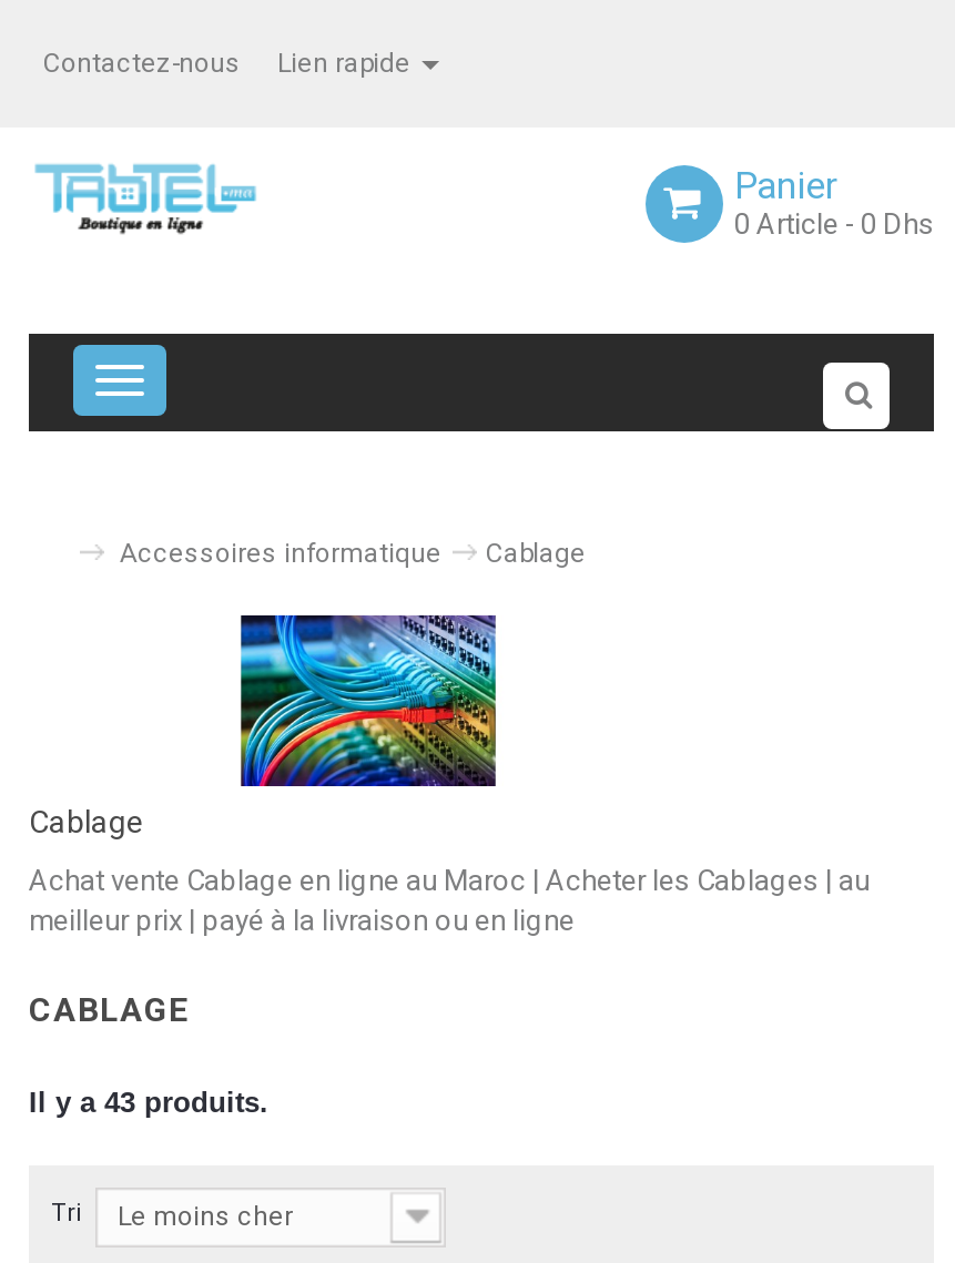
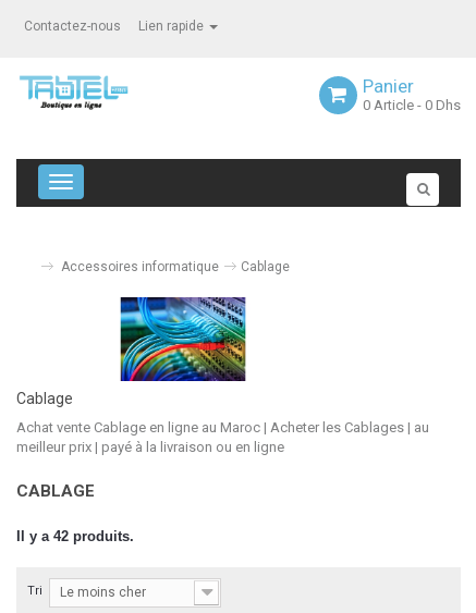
- Il y a 43 produits.
+ Il y a 42 produits.
